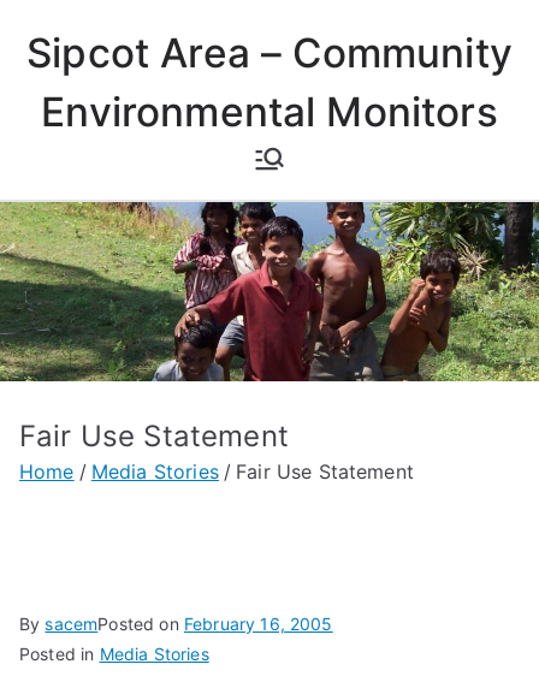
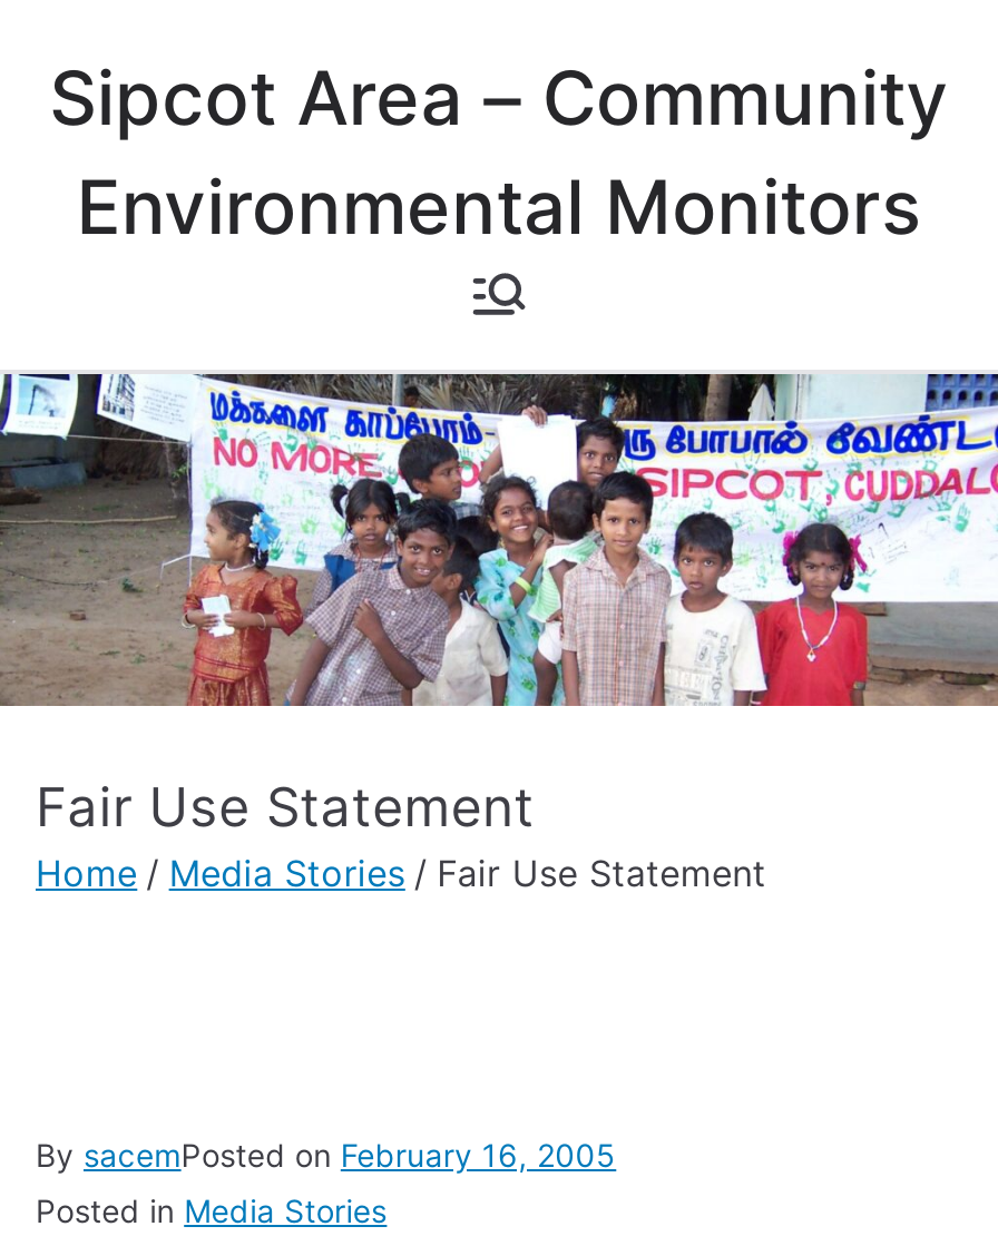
- [image]
+ [image]
